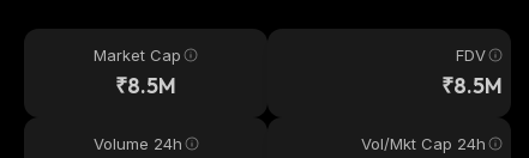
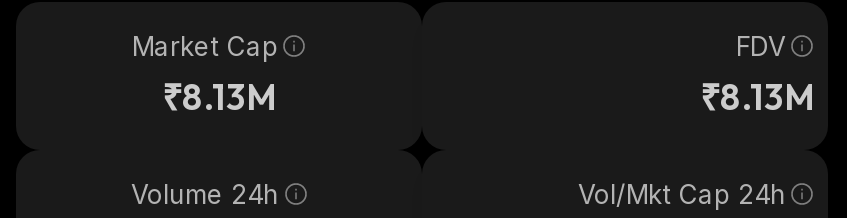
- ₹8.5M
+ ₹8.13M

- ₹8.5M
+ ₹8.13M
